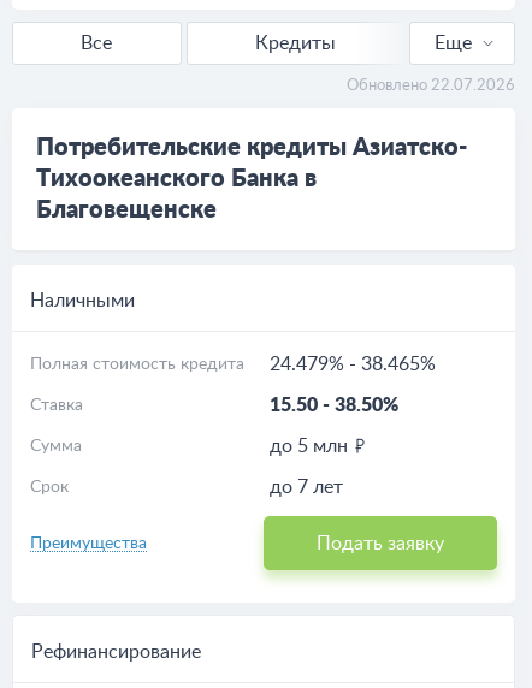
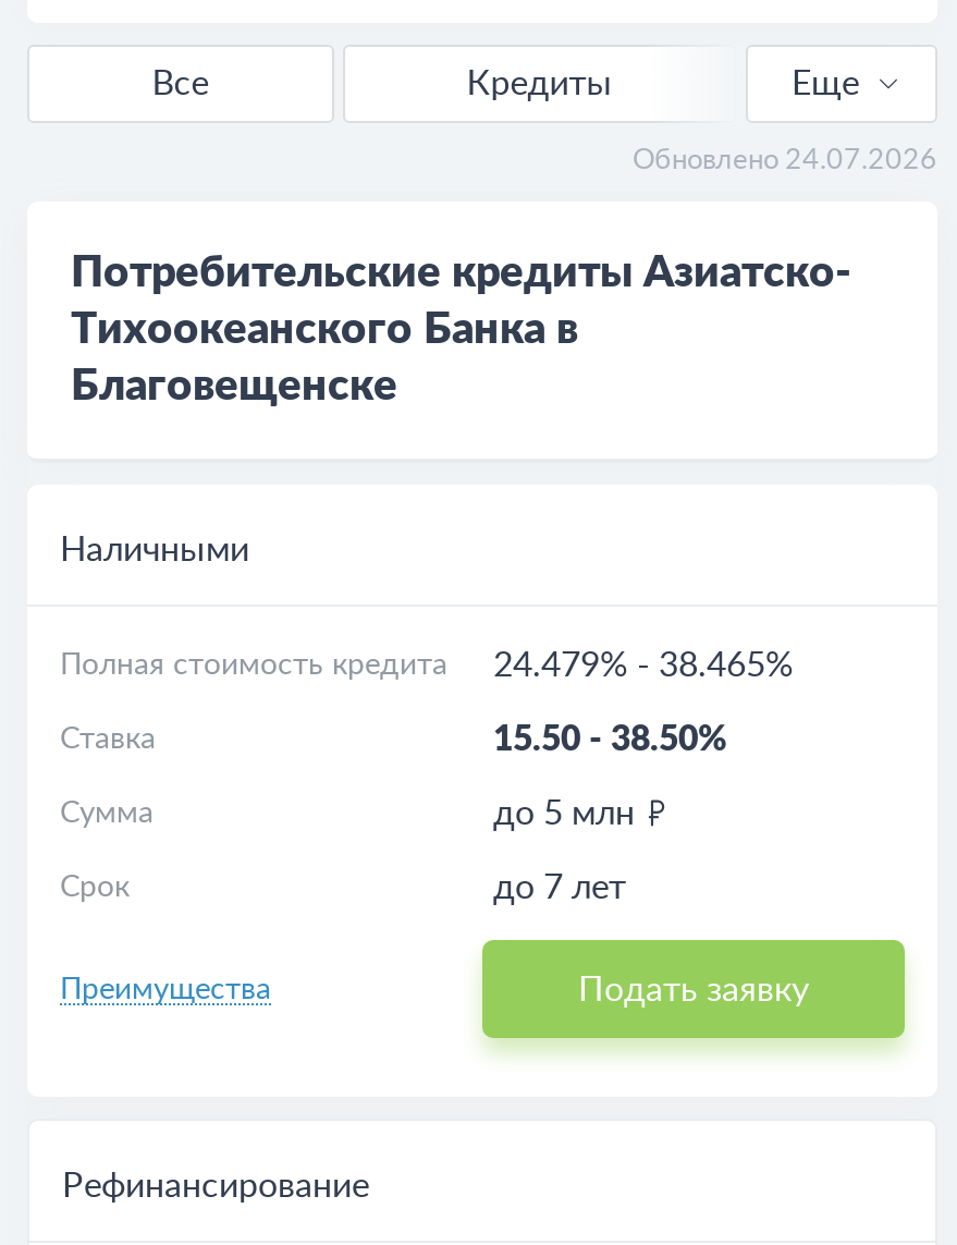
- Обновлено 22.07.2026
+ Обновлено 24.07.2026
